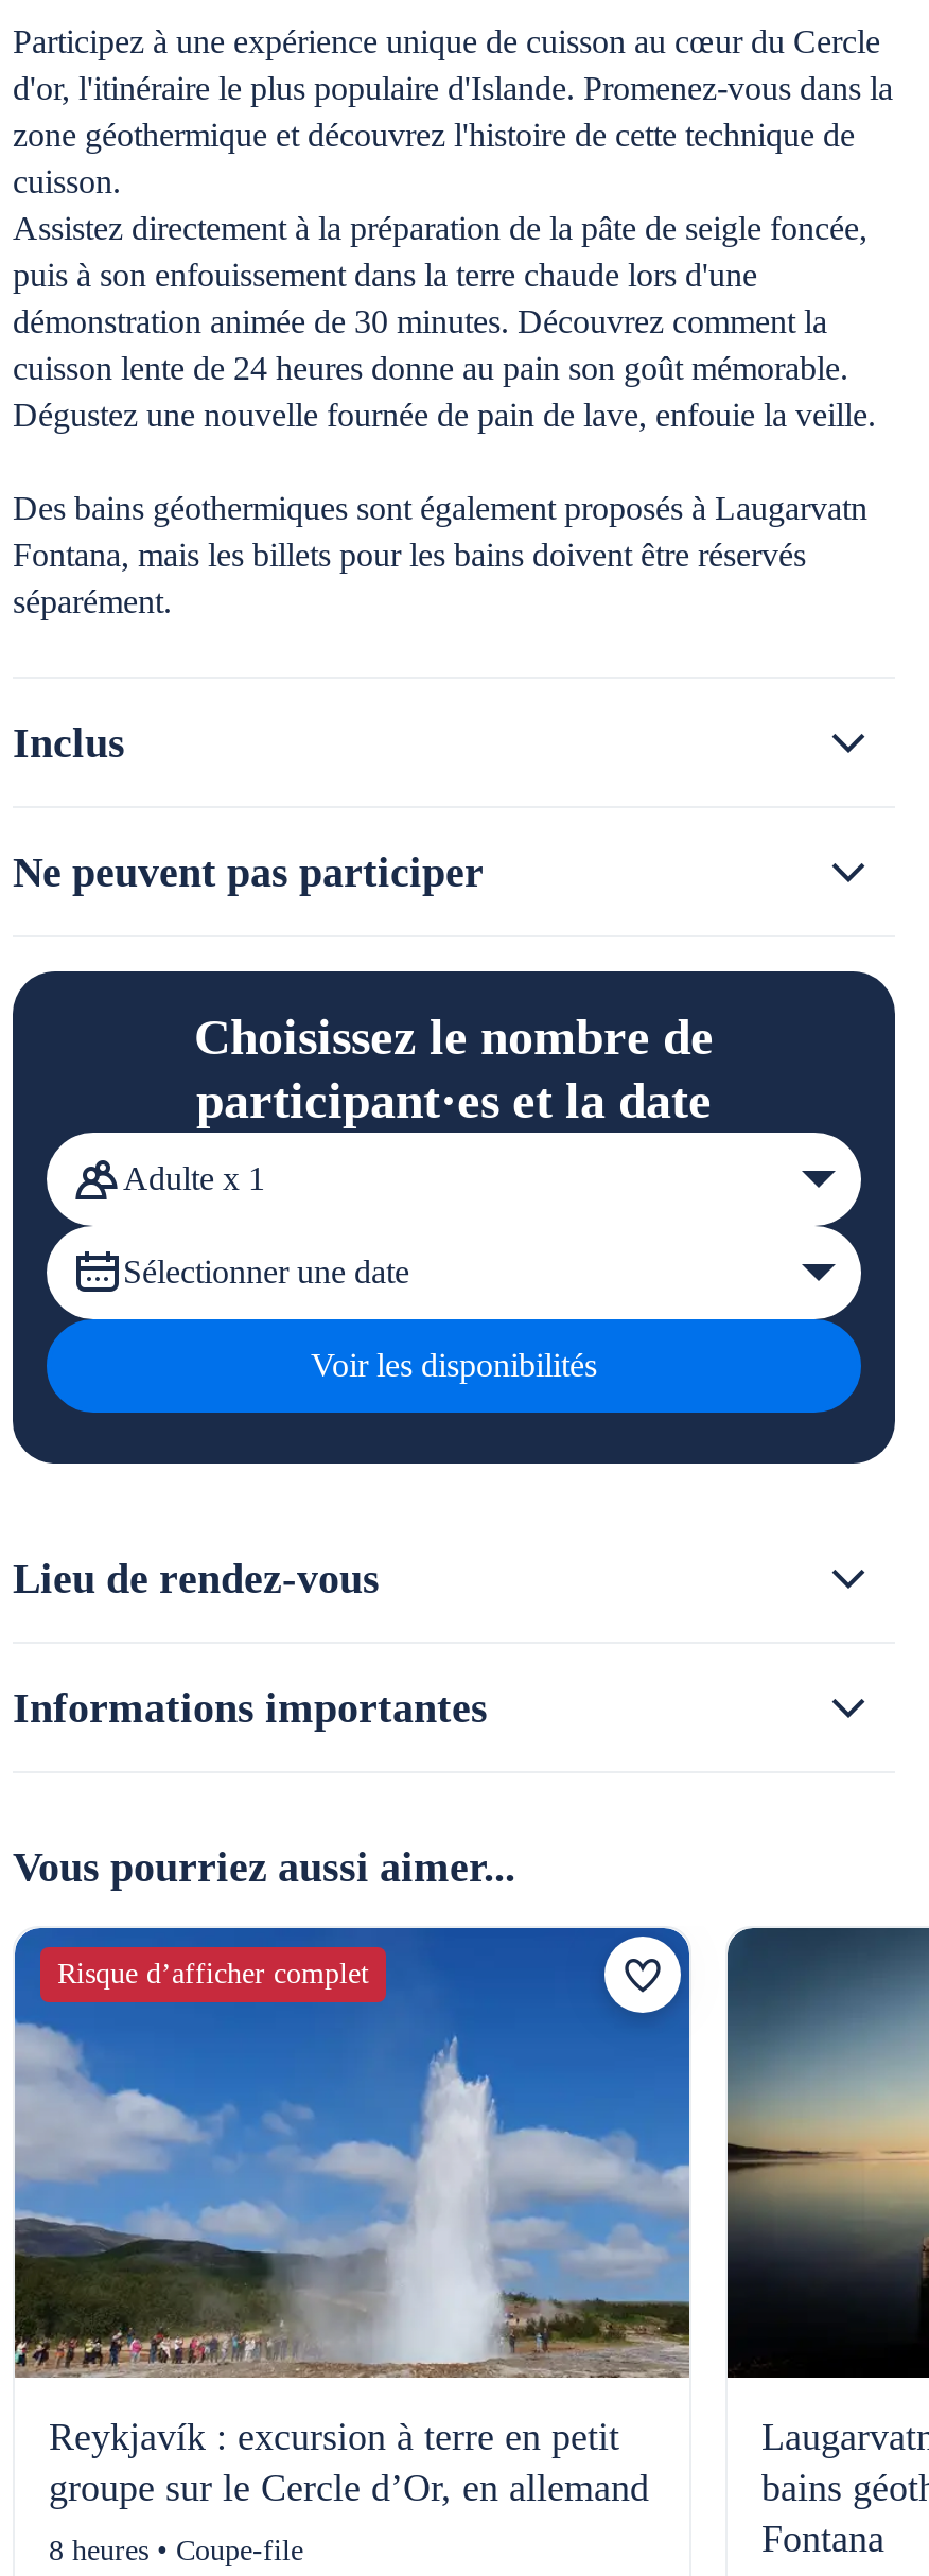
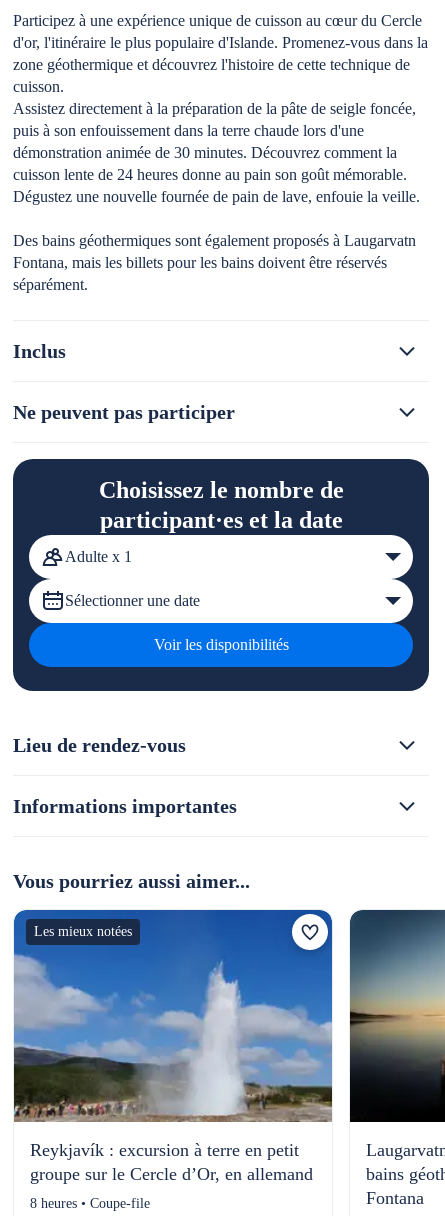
- Risque d’afficher complet
+ Les mieux notées
